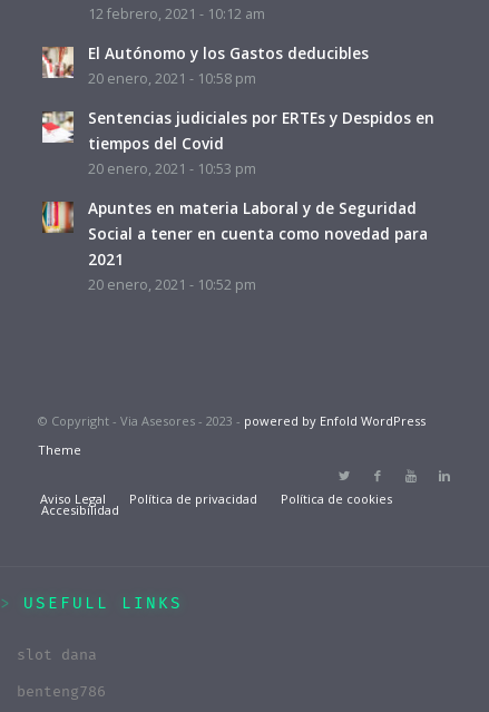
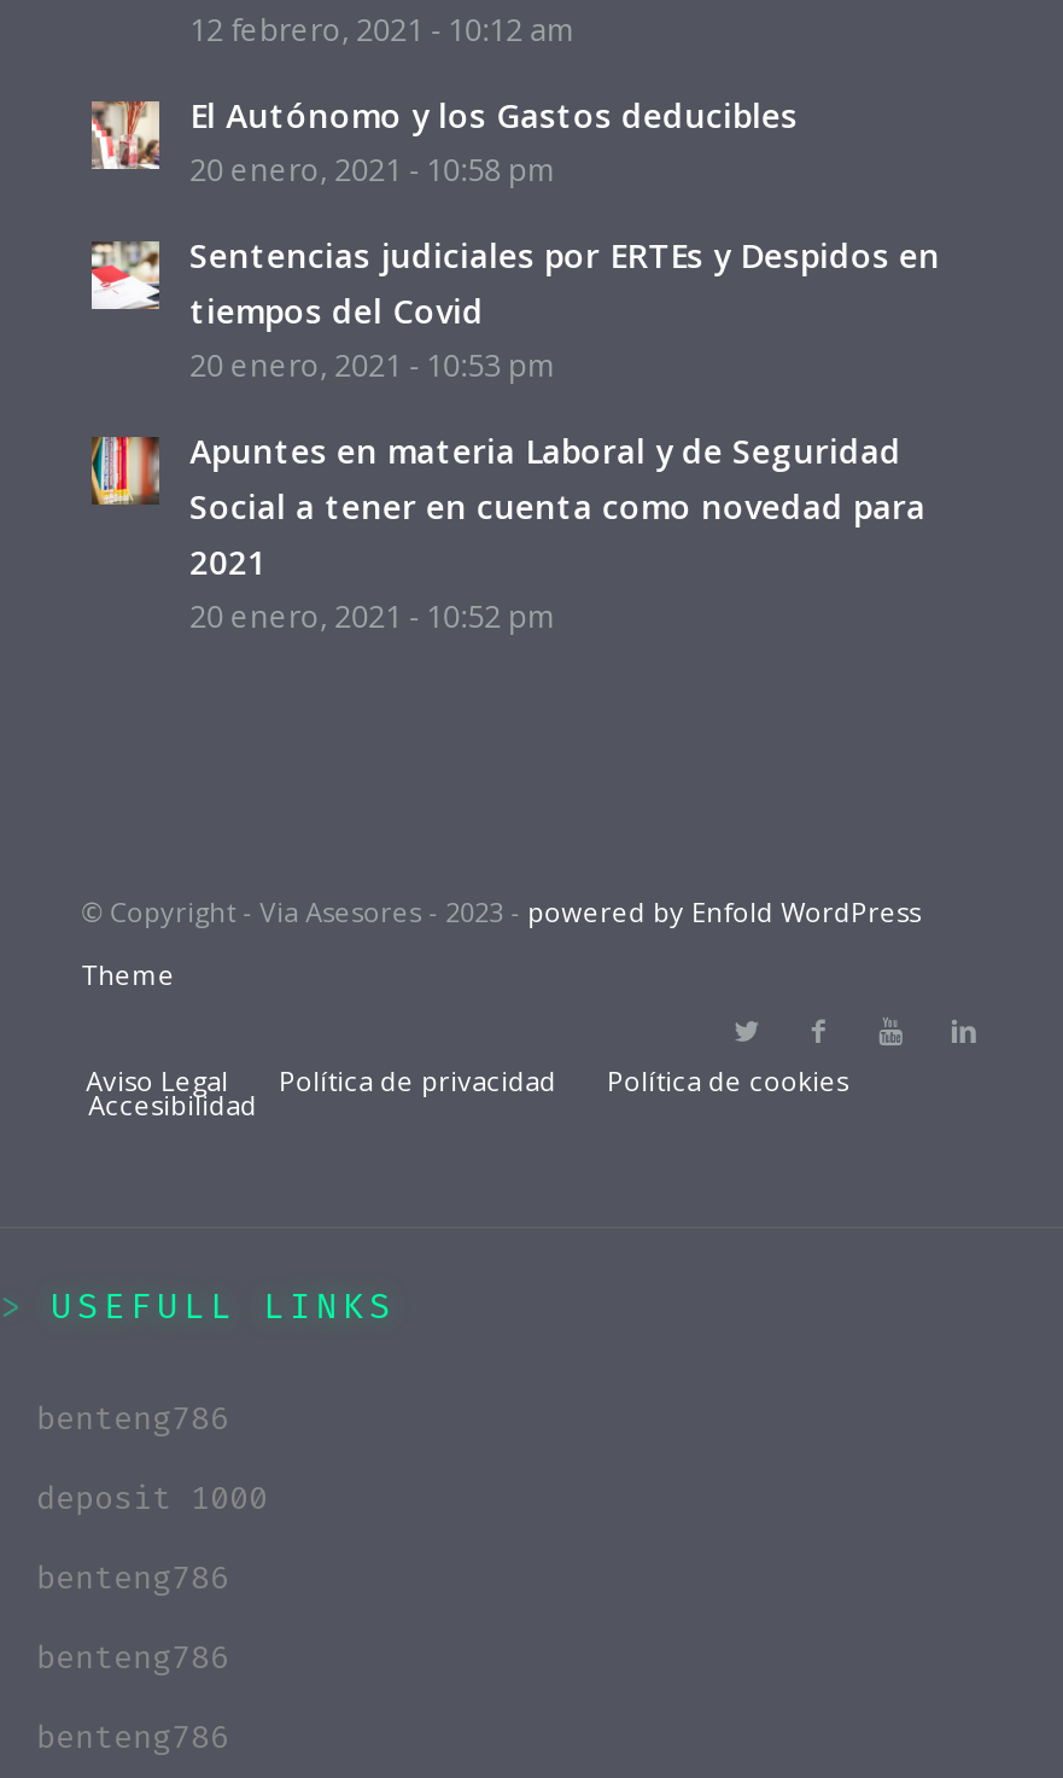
- slot dana
+ benteng786
+ deposit 1000
+ benteng786
+ benteng786
